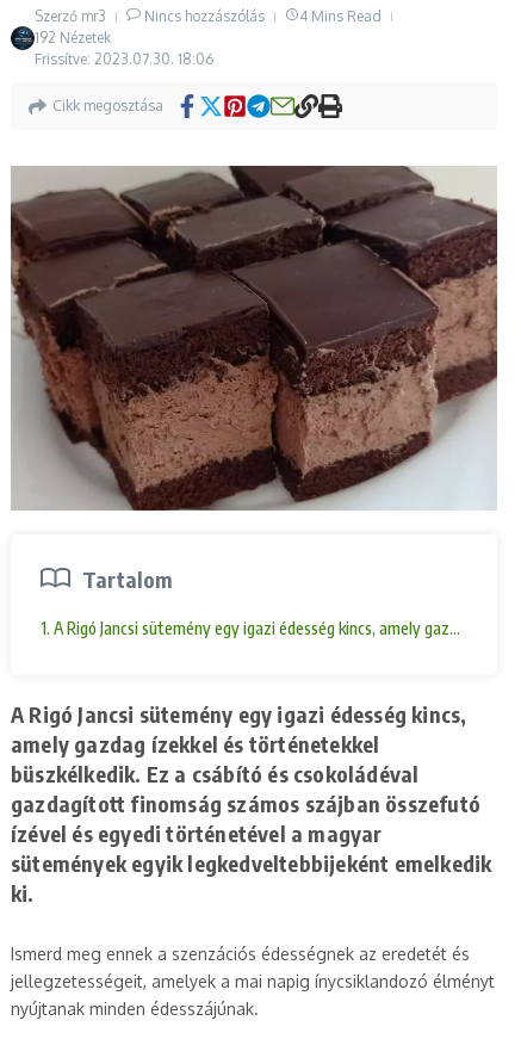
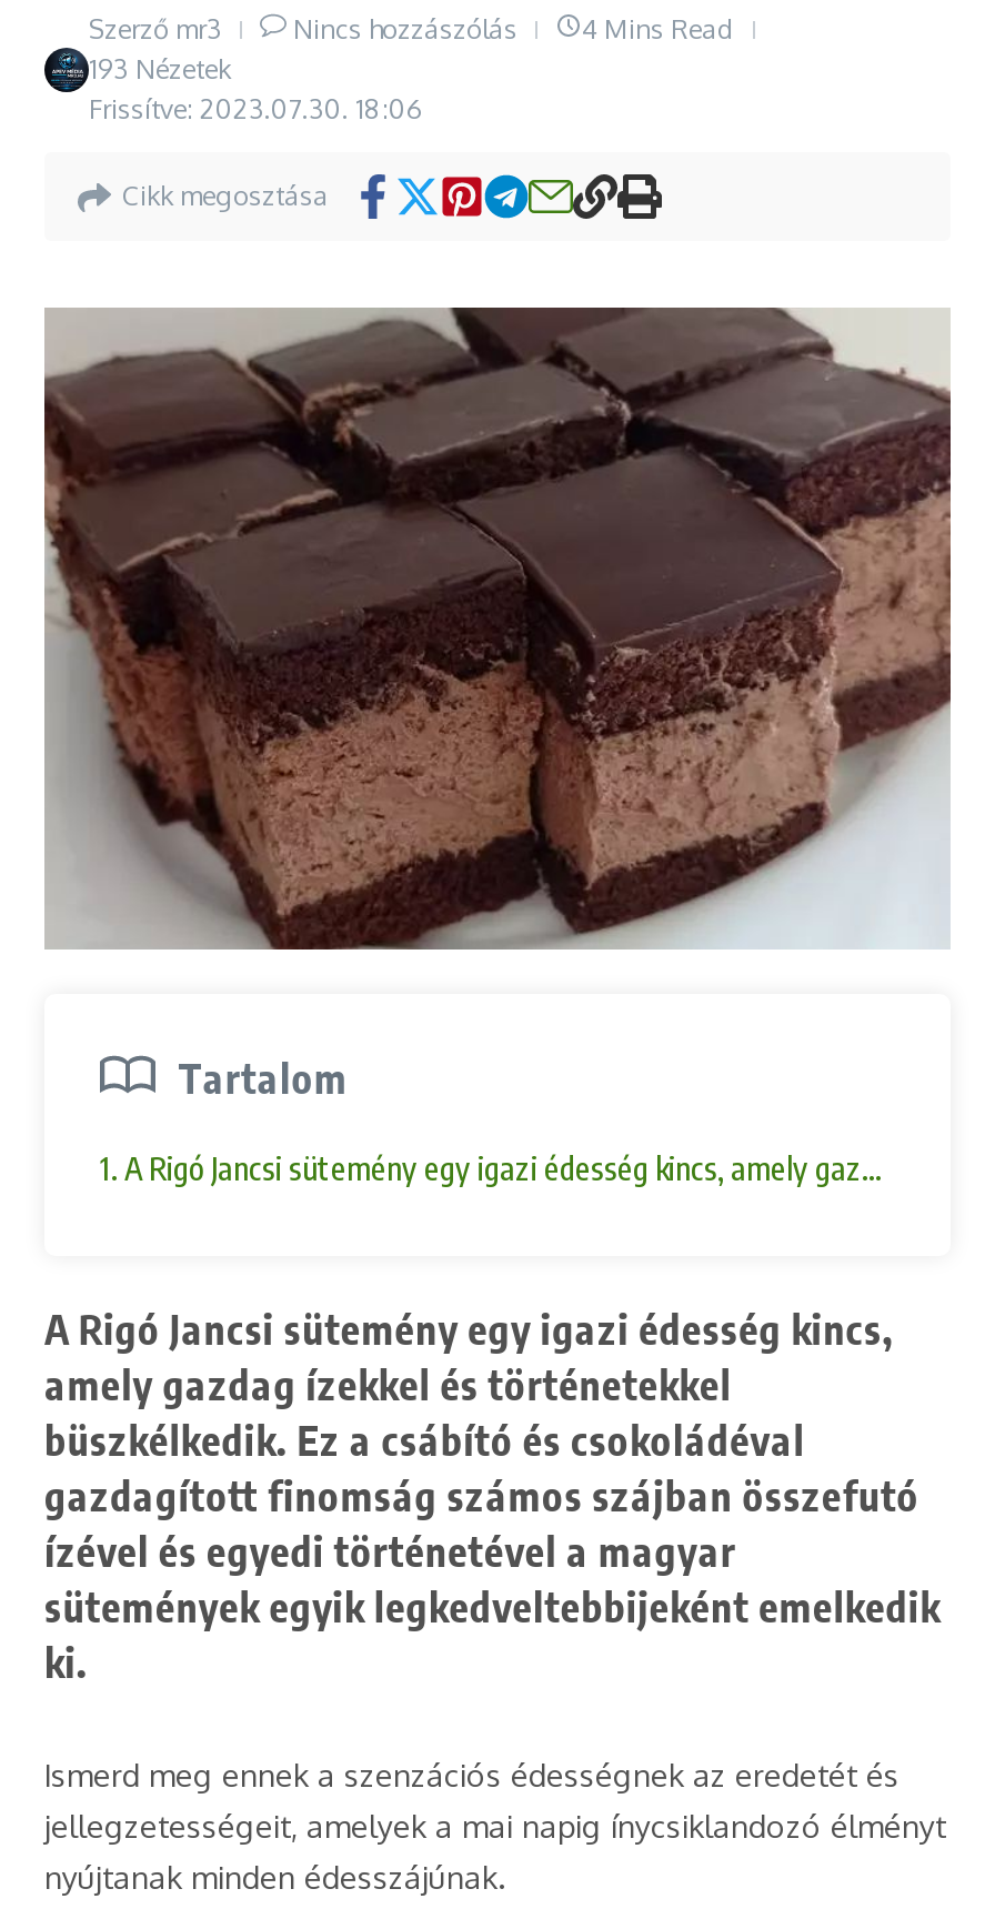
- 192 Nézetek
+ 193 Nézetek
